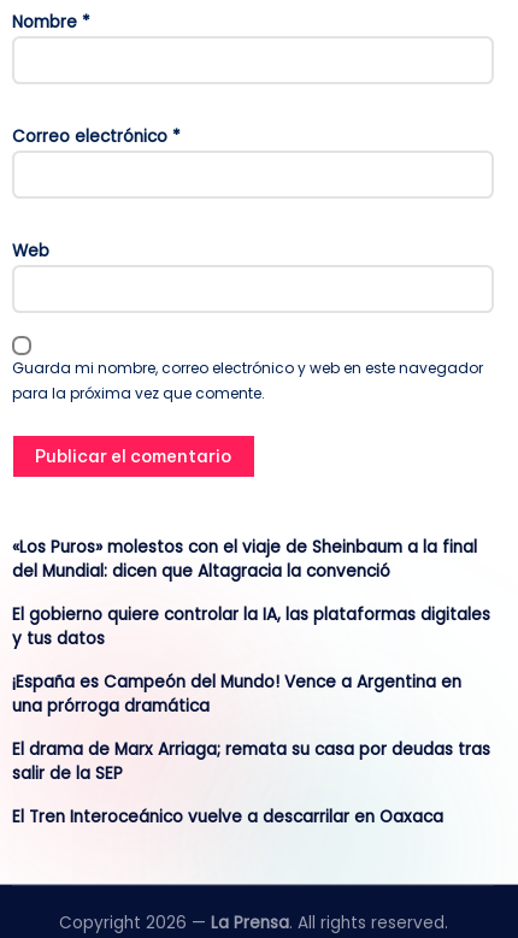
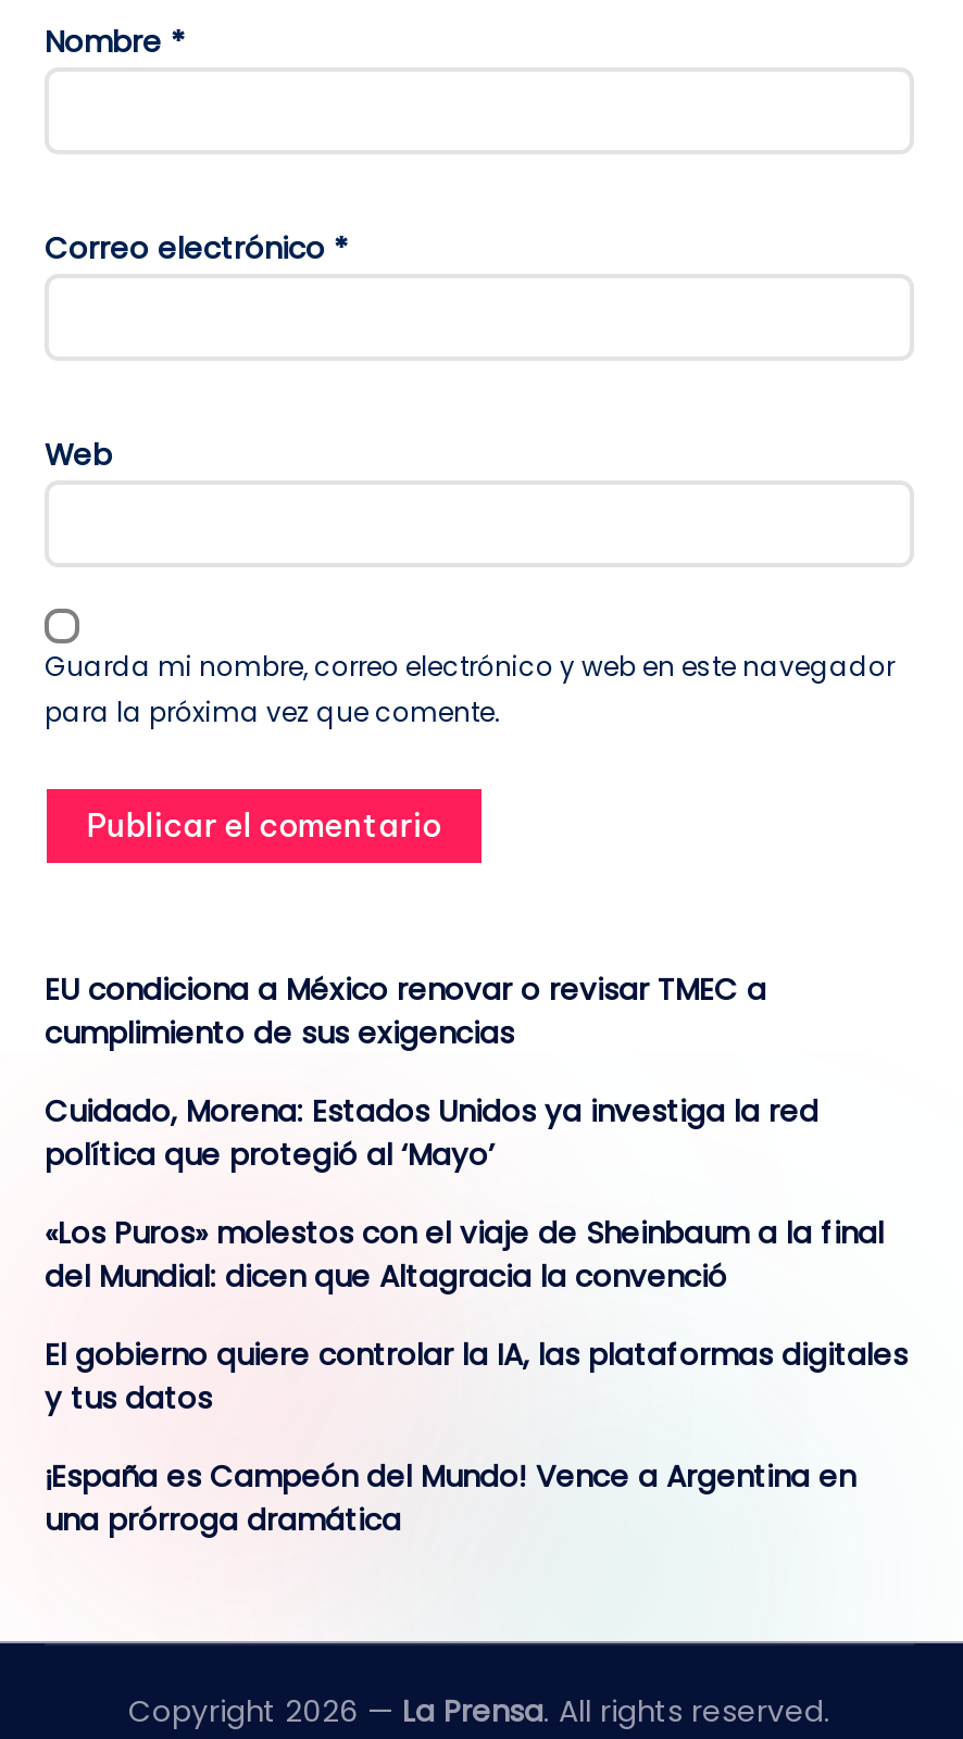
+ EU condiciona a México renovar o revisar TMEC a
+ cumplimiento de sus exigencias
+ Cuidado, Morena: Estados Unidos ya investiga la red
+ política que protegió al ‘Mayo’

moved down: «Los Puros» molestos con el viaje de Sheinbaum a la final | del Mundial: dicen que Altagracia la convenció | El gobierno quiere controlar la IA, las plataformas digitales | y tus datos | ¡España es Campeón del Mundo! Vence a Argentina en | una prórroga dramática

- El drama de Marx Arriaga; remata su casa por deudas tras
- salir de la SEP
- El Tren Interoceánico vuelve a descarrilar en Oaxaca
